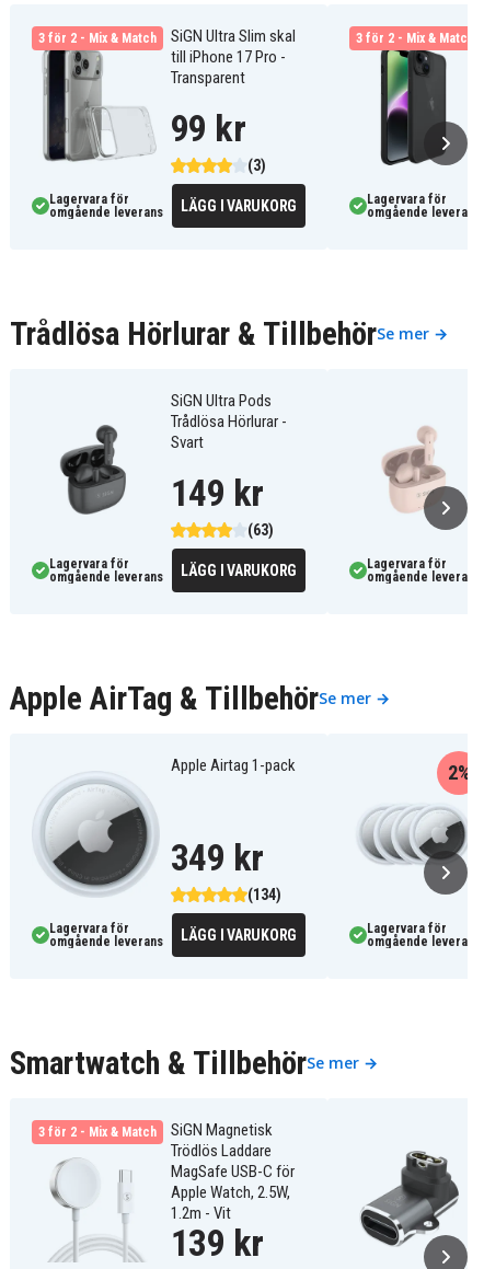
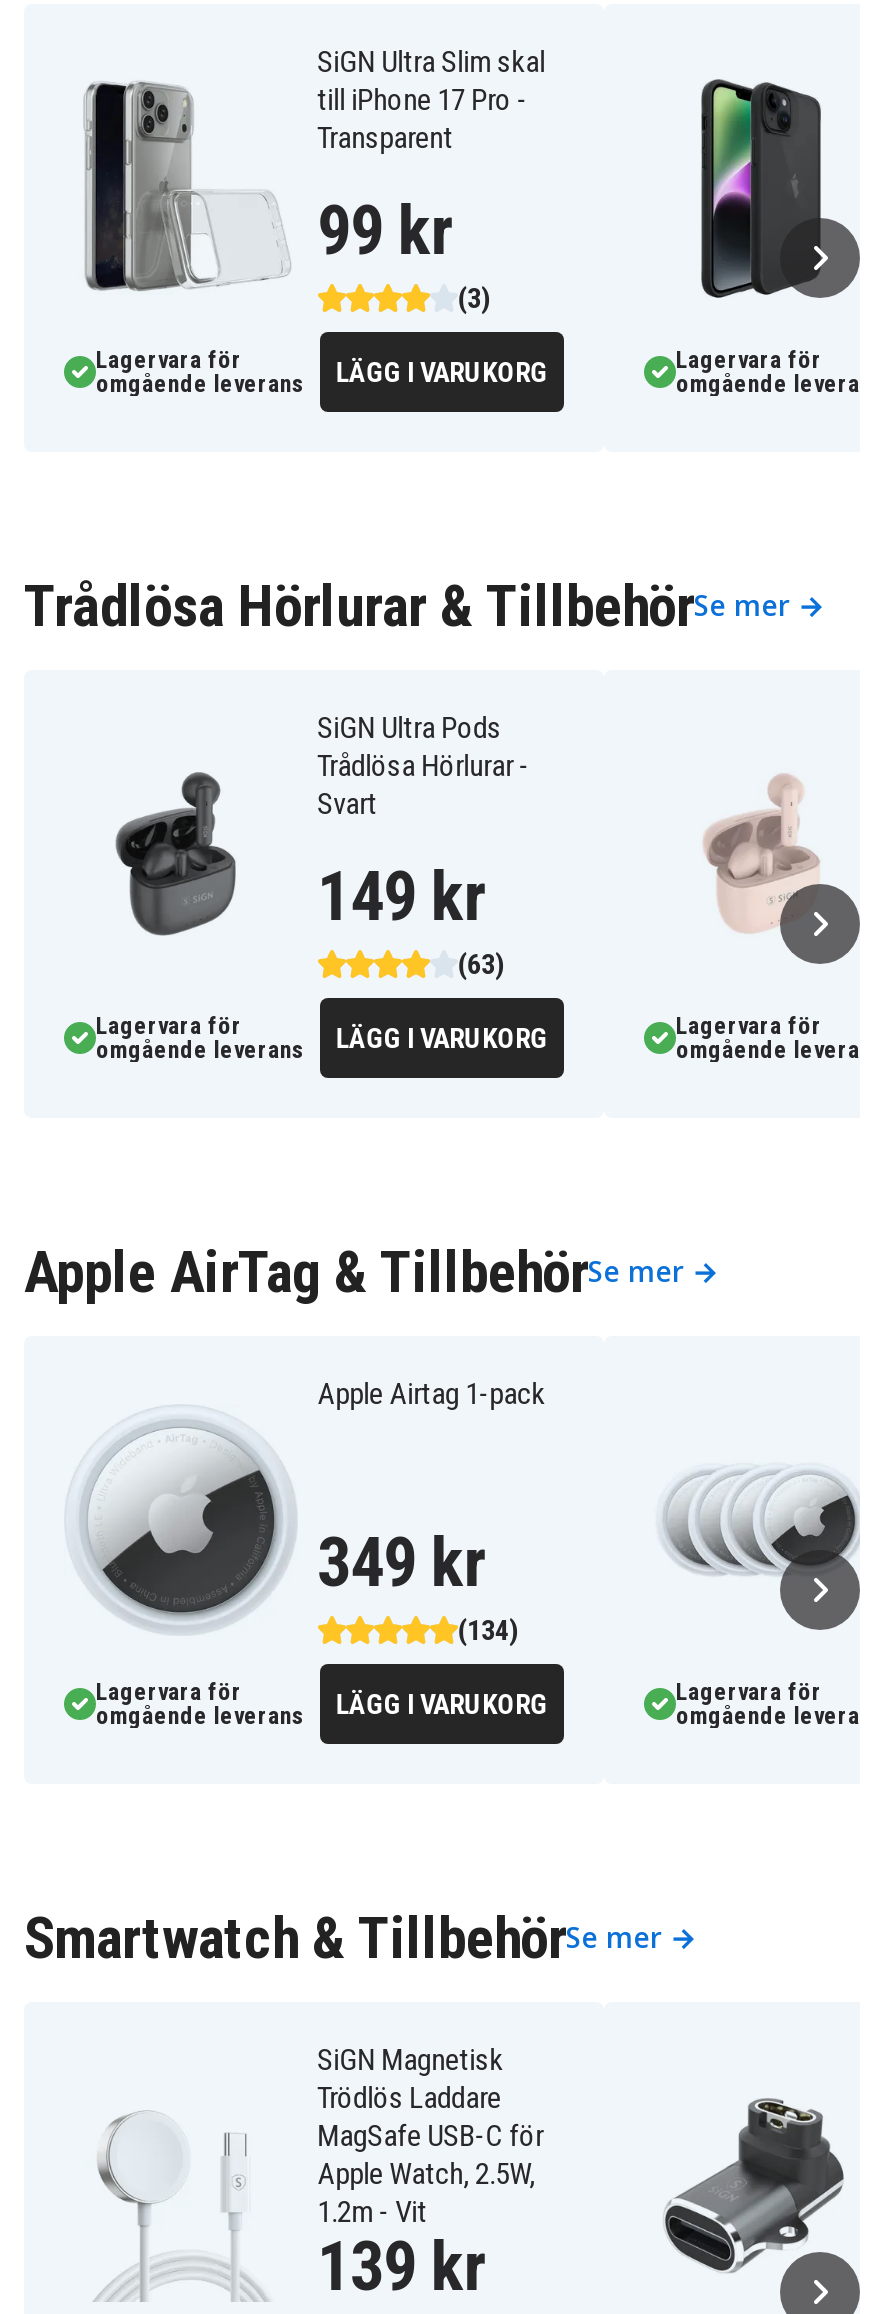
- 3 för 2 - Mix & Match

- 3 för 2 - Mix & Match

- 2%

- 3 för 2 - Mix & Match
